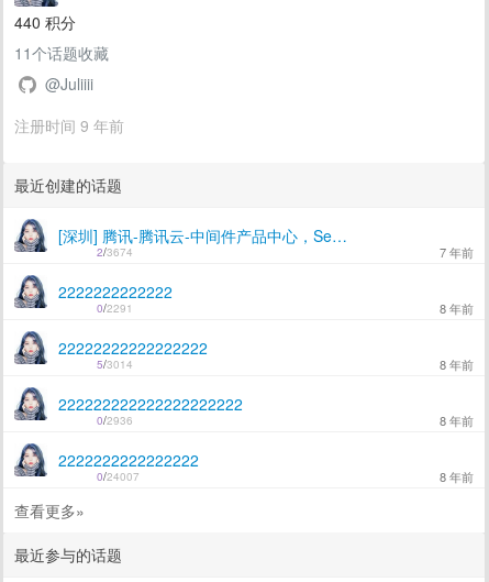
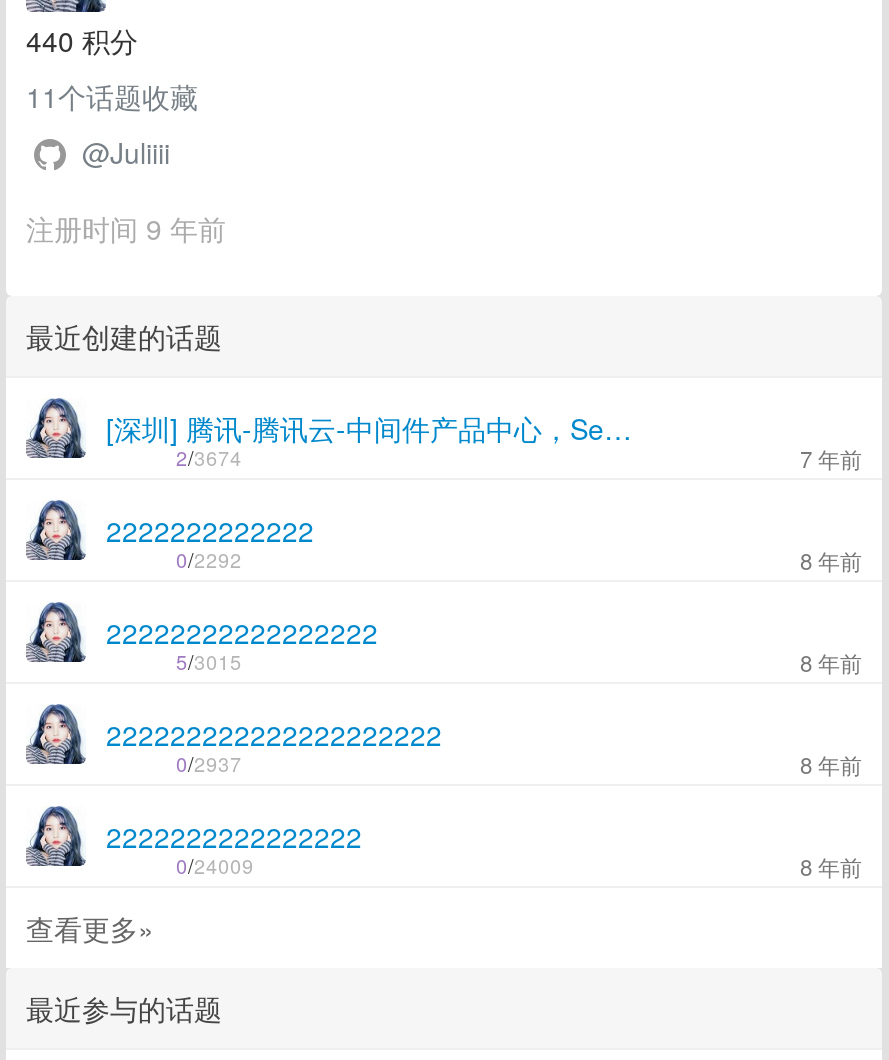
- 0 /2291
+ 0 /2292

- 5 /3014
+ 5 /3015

- 0 /2936
+ 0 /2937

- 0 /24007
+ 0 /24009
